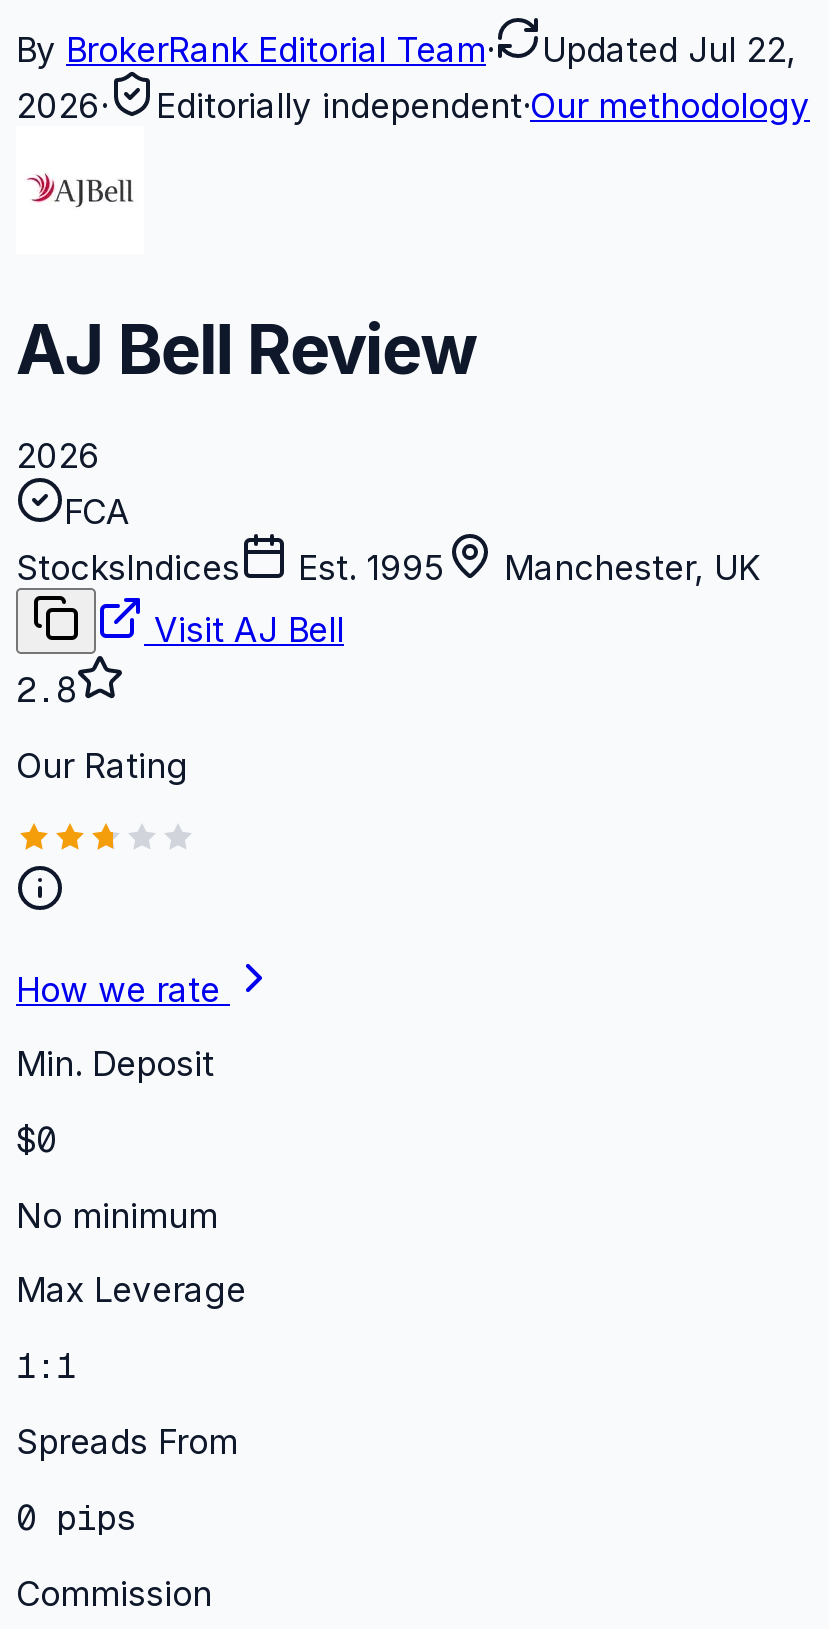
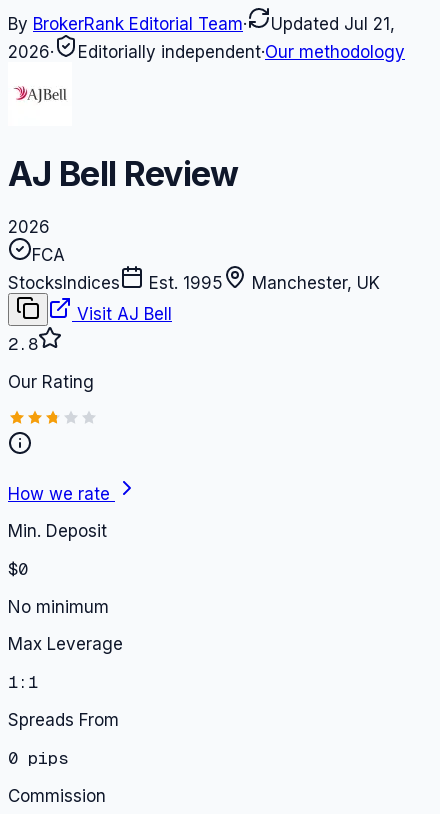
- By BrokerRank Editorial Team· Updated Jul 22,
+ By BrokerRank Editorial Team· Updated Jul 21,
